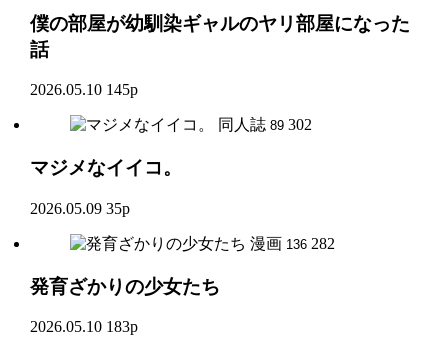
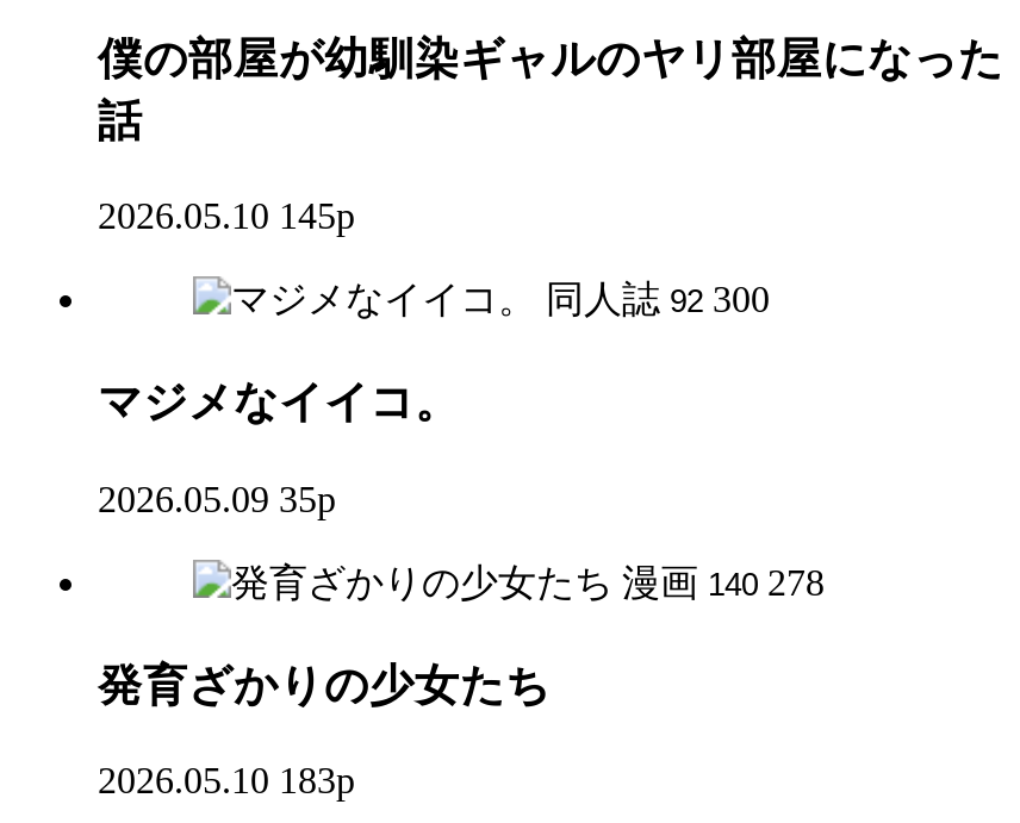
- 同人誌 89 302
+ 同人誌 92 300

- 漫画 136 282
+ 漫画 140 278
